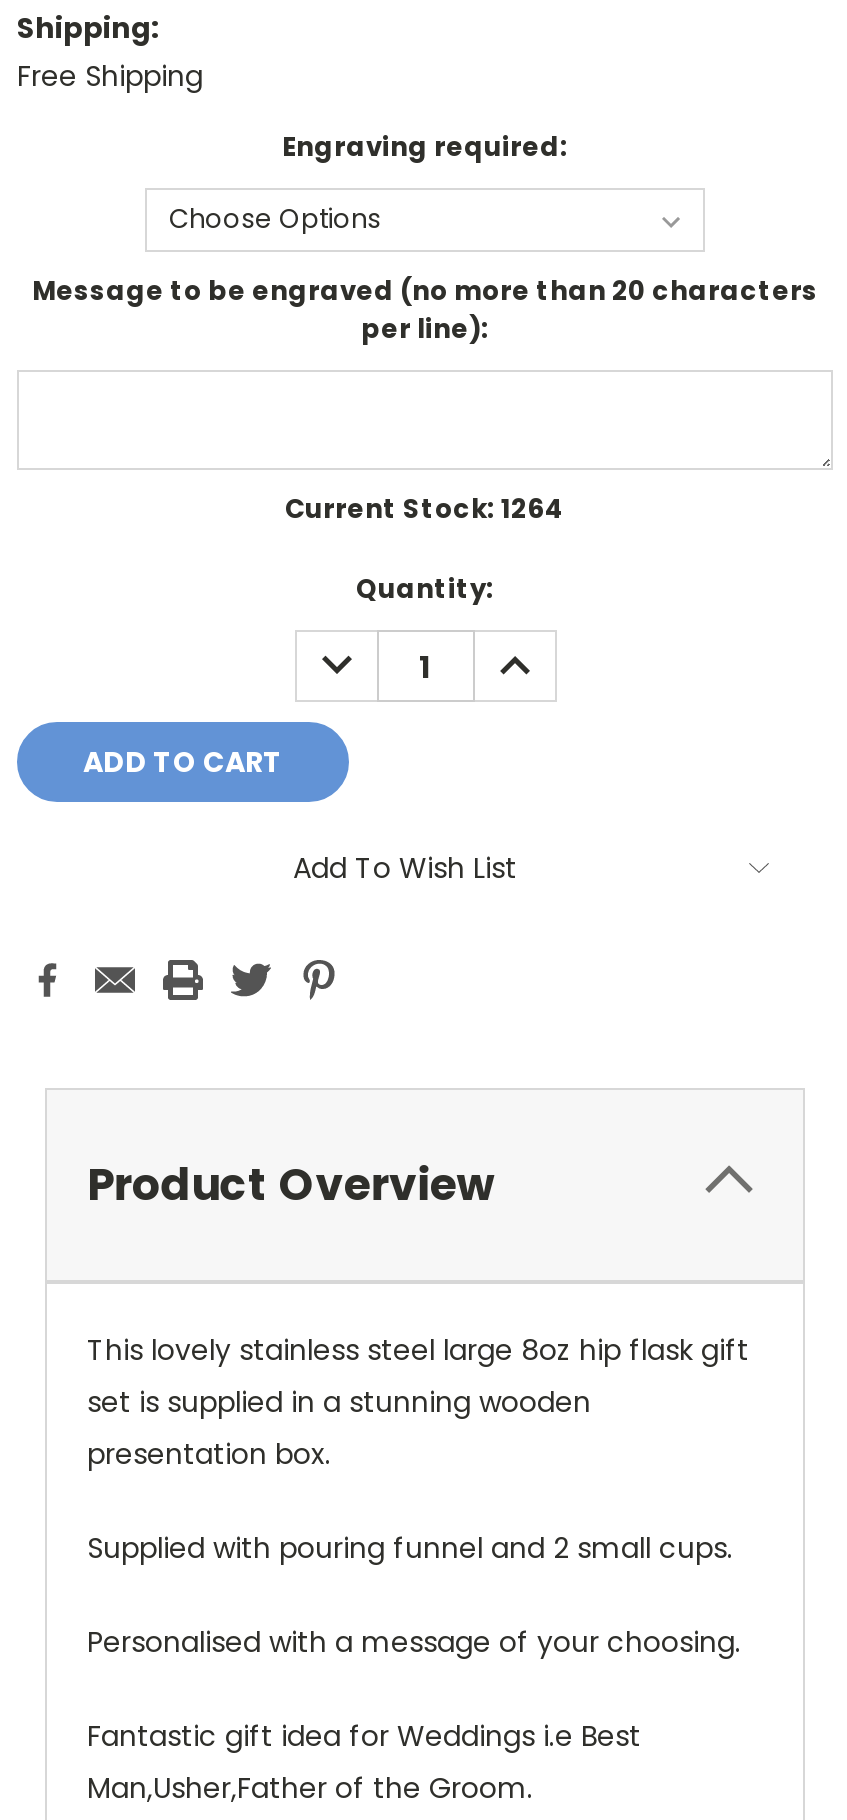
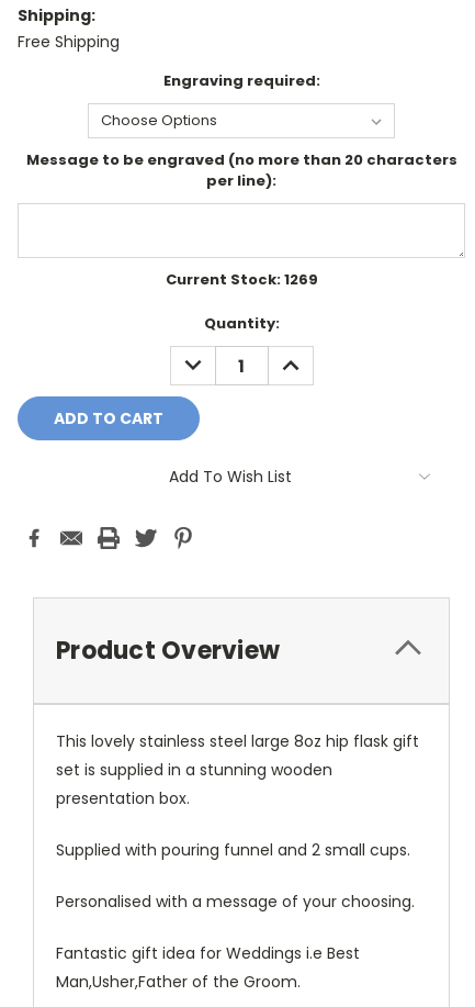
- Current Stock: 1264
+ Current Stock: 1269
